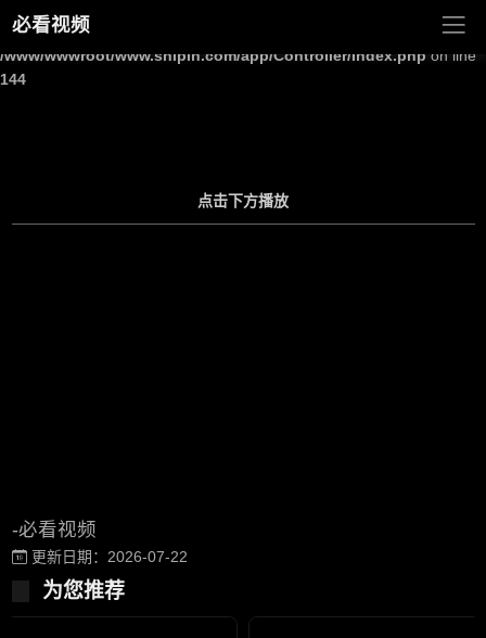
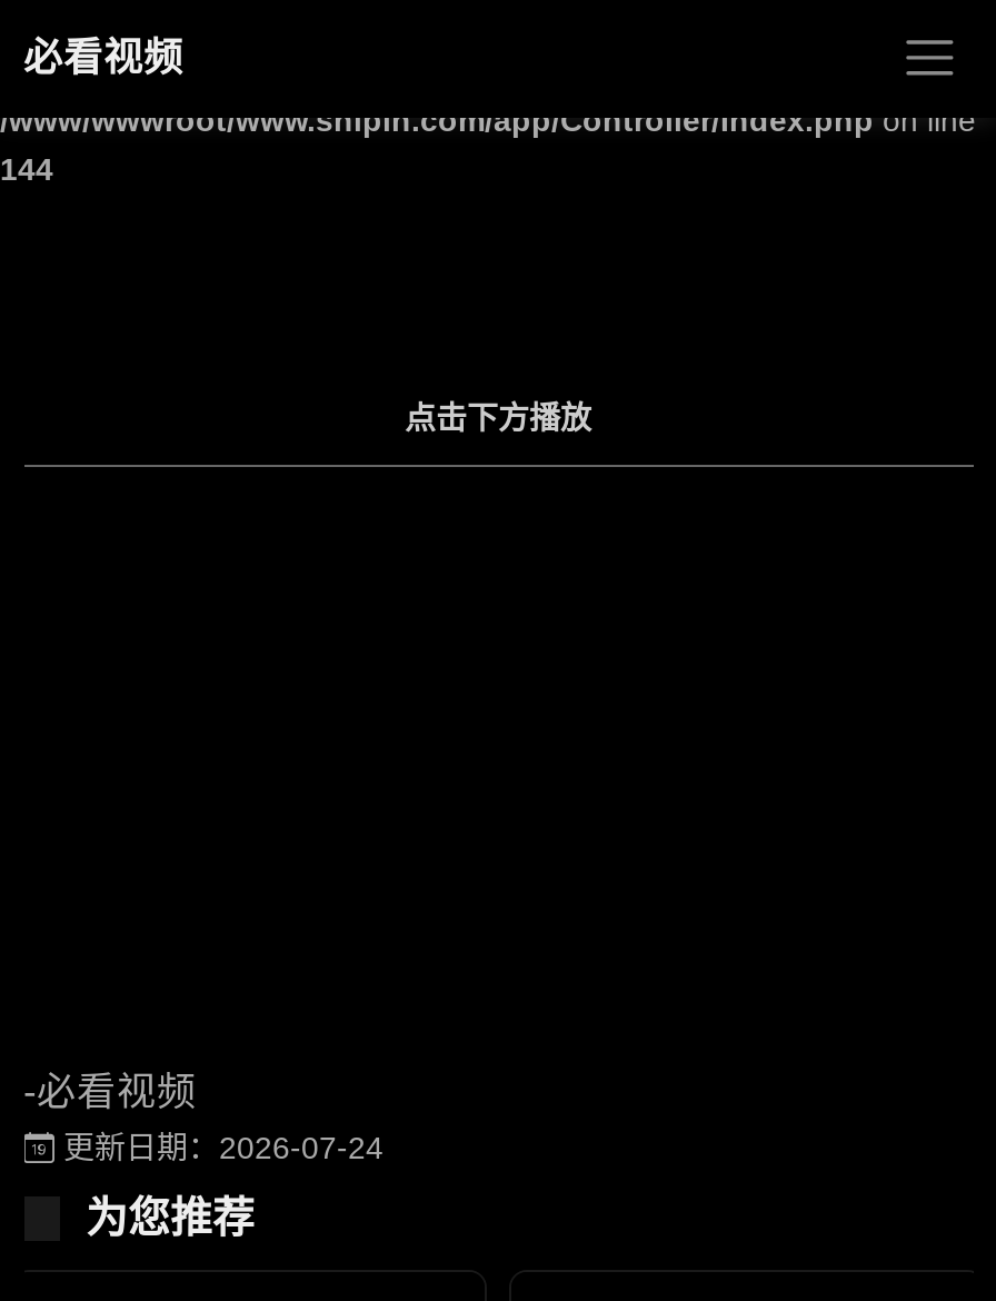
- 更新日期：2026-07-22
+ 更新日期：2026-07-24
